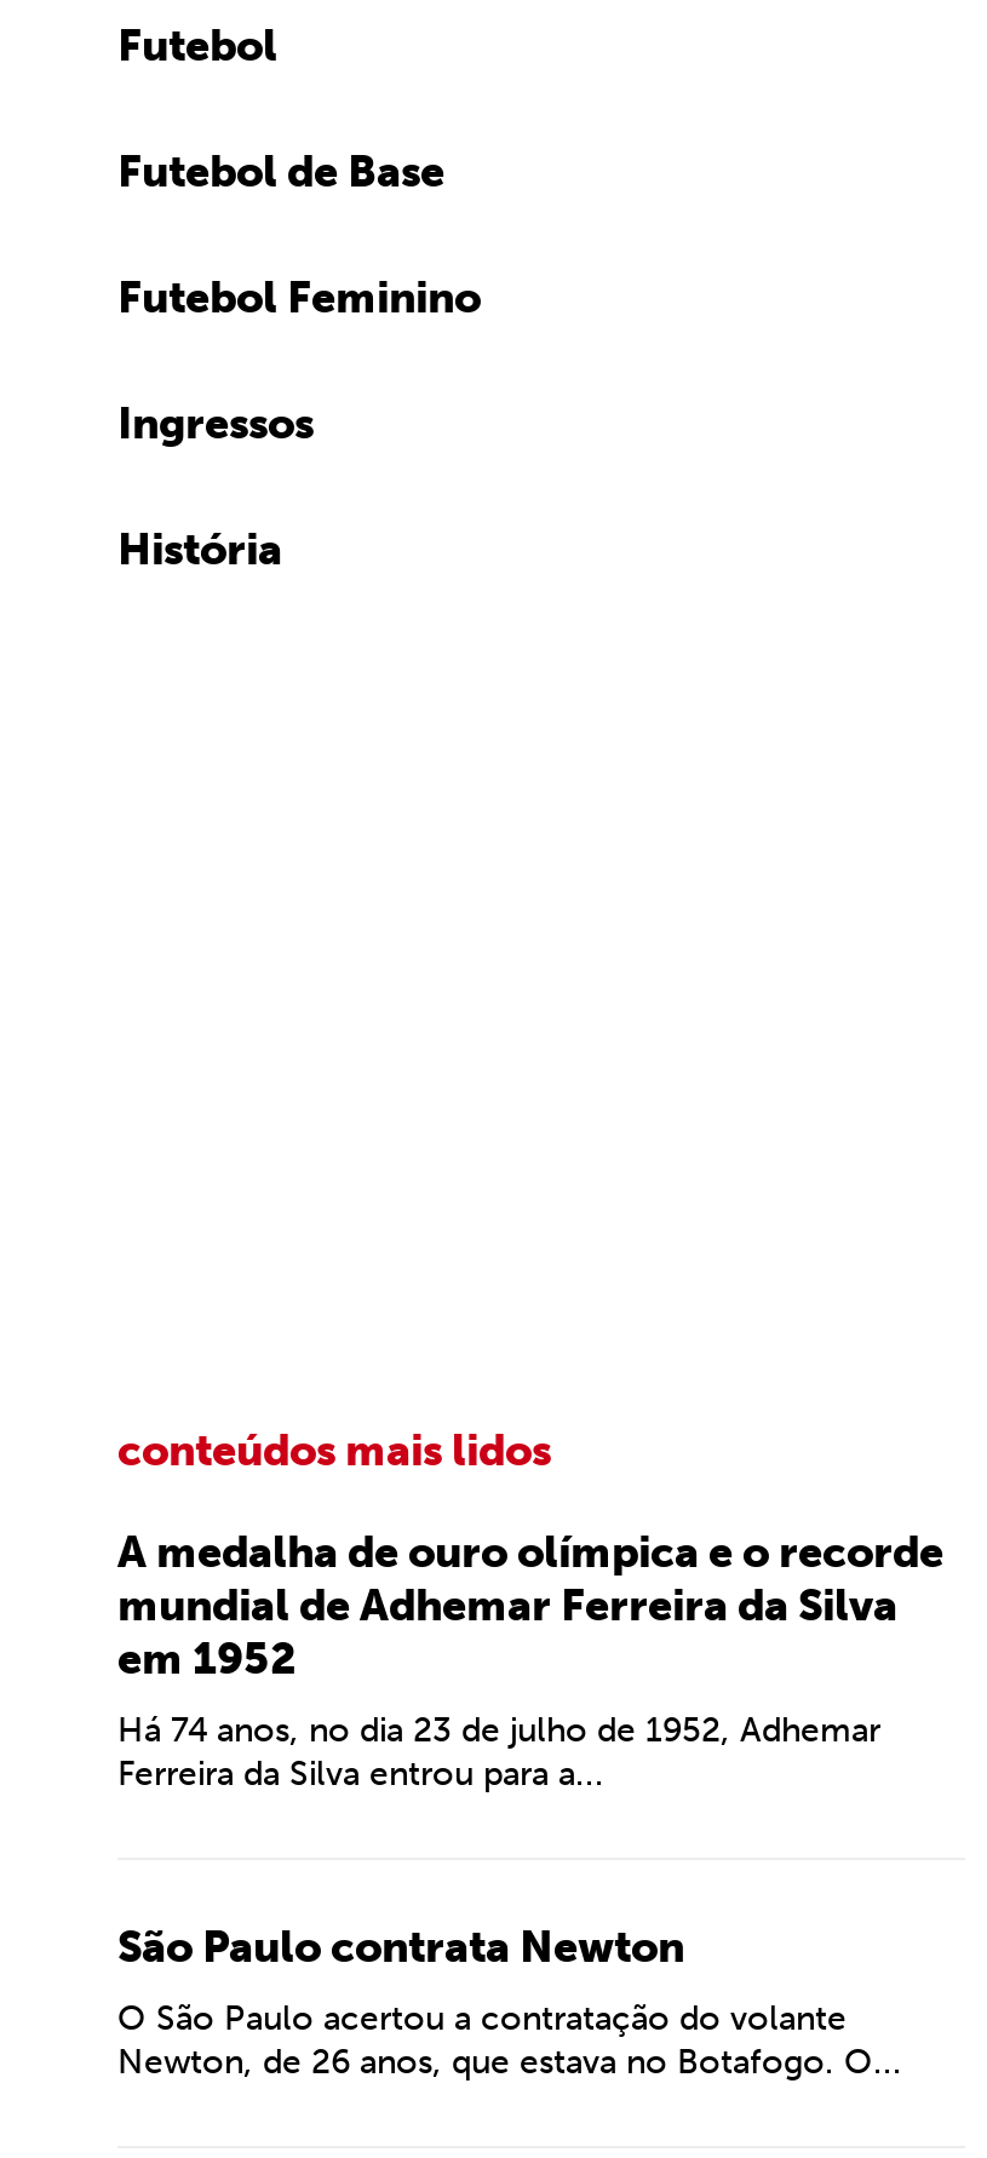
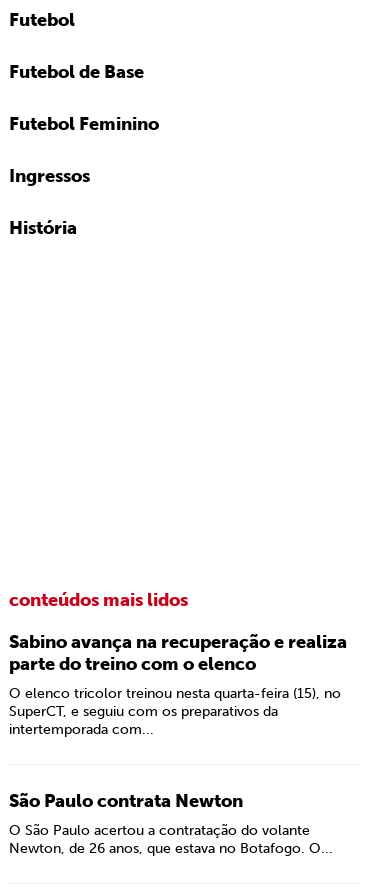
- A medalha de ouro olímpica e o recorde
- mundial de Adhemar Ferreira da Silva
- em 1952
+ Sabino avança na recuperação e realiza
+ parte do treino com o elenco

- Há 74 anos, no dia 23 de julho de 1952, Adhemar
- Ferreira da Silva entrou para a...
+ O elenco tricolor treinou nesta quarta-feira (15), no
+ SuperCT, e seguiu com os preparativos da
+ intertemporada com...
